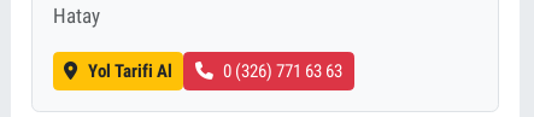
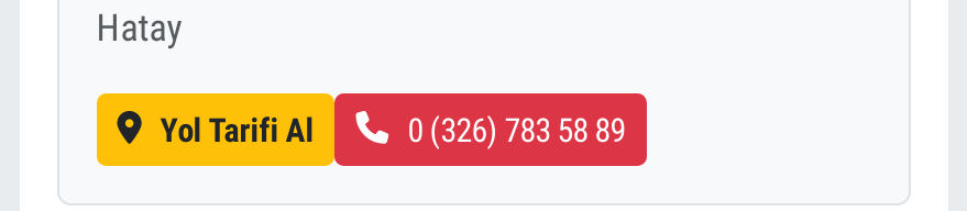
- 0 (326) 771 63 63
+ 0 (326) 783 58 89
